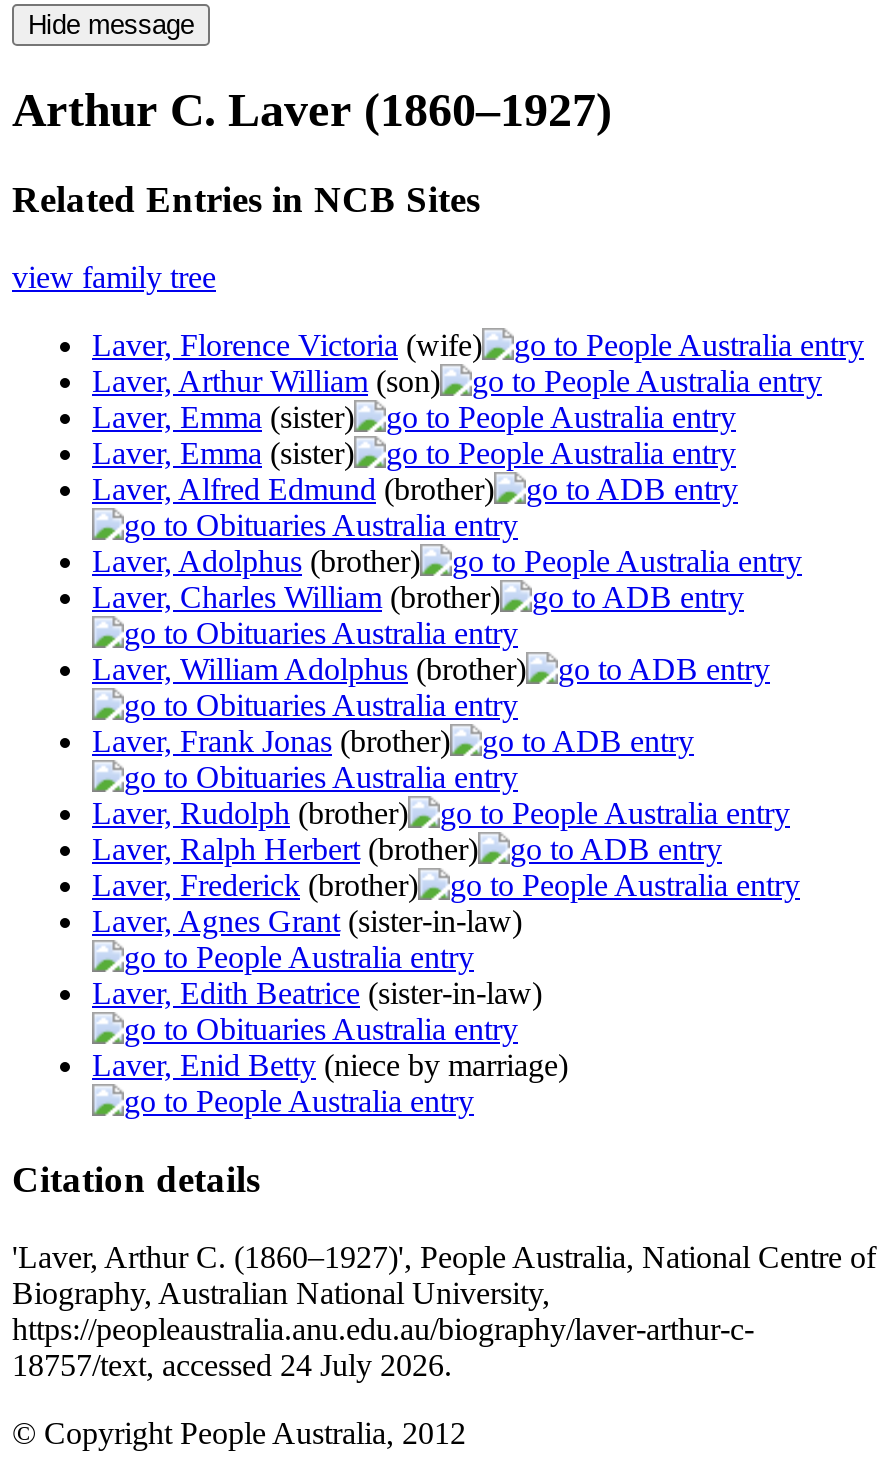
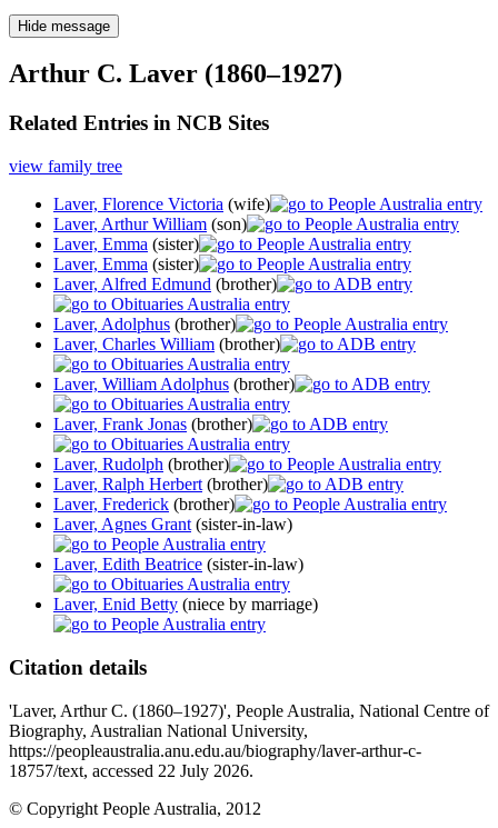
- 18757/text, accessed 24 July 2026.
+ 18757/text, accessed 22 July 2026.
